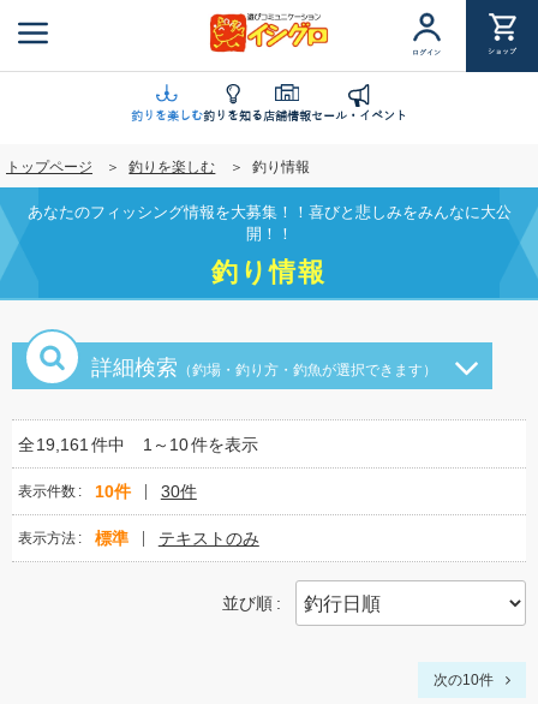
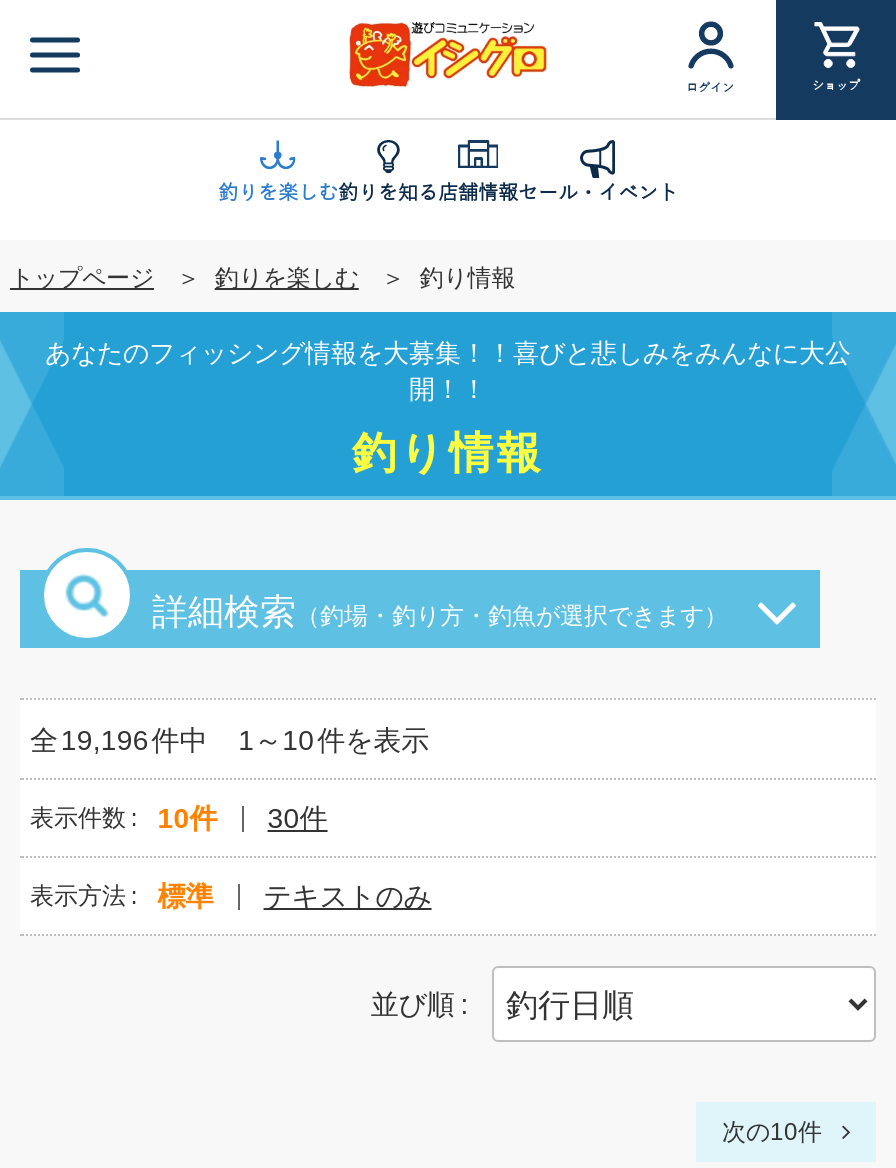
- 全 19,161 件中 1～10 件を表示
+ 全 19,196 件中 1～10 件を表示
